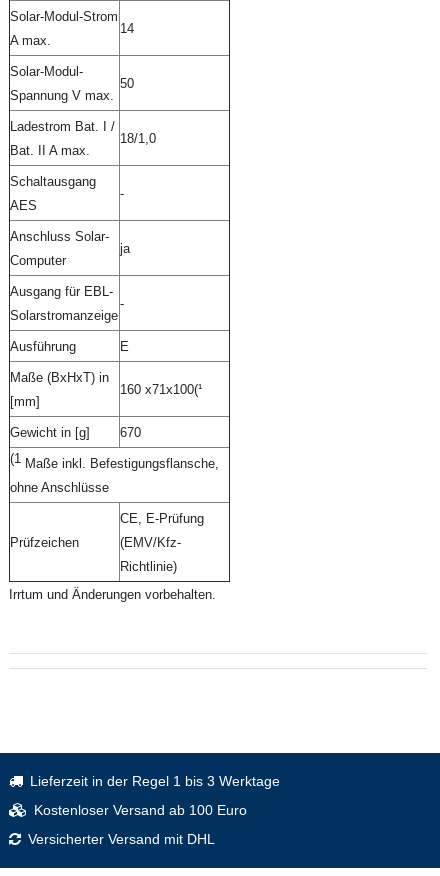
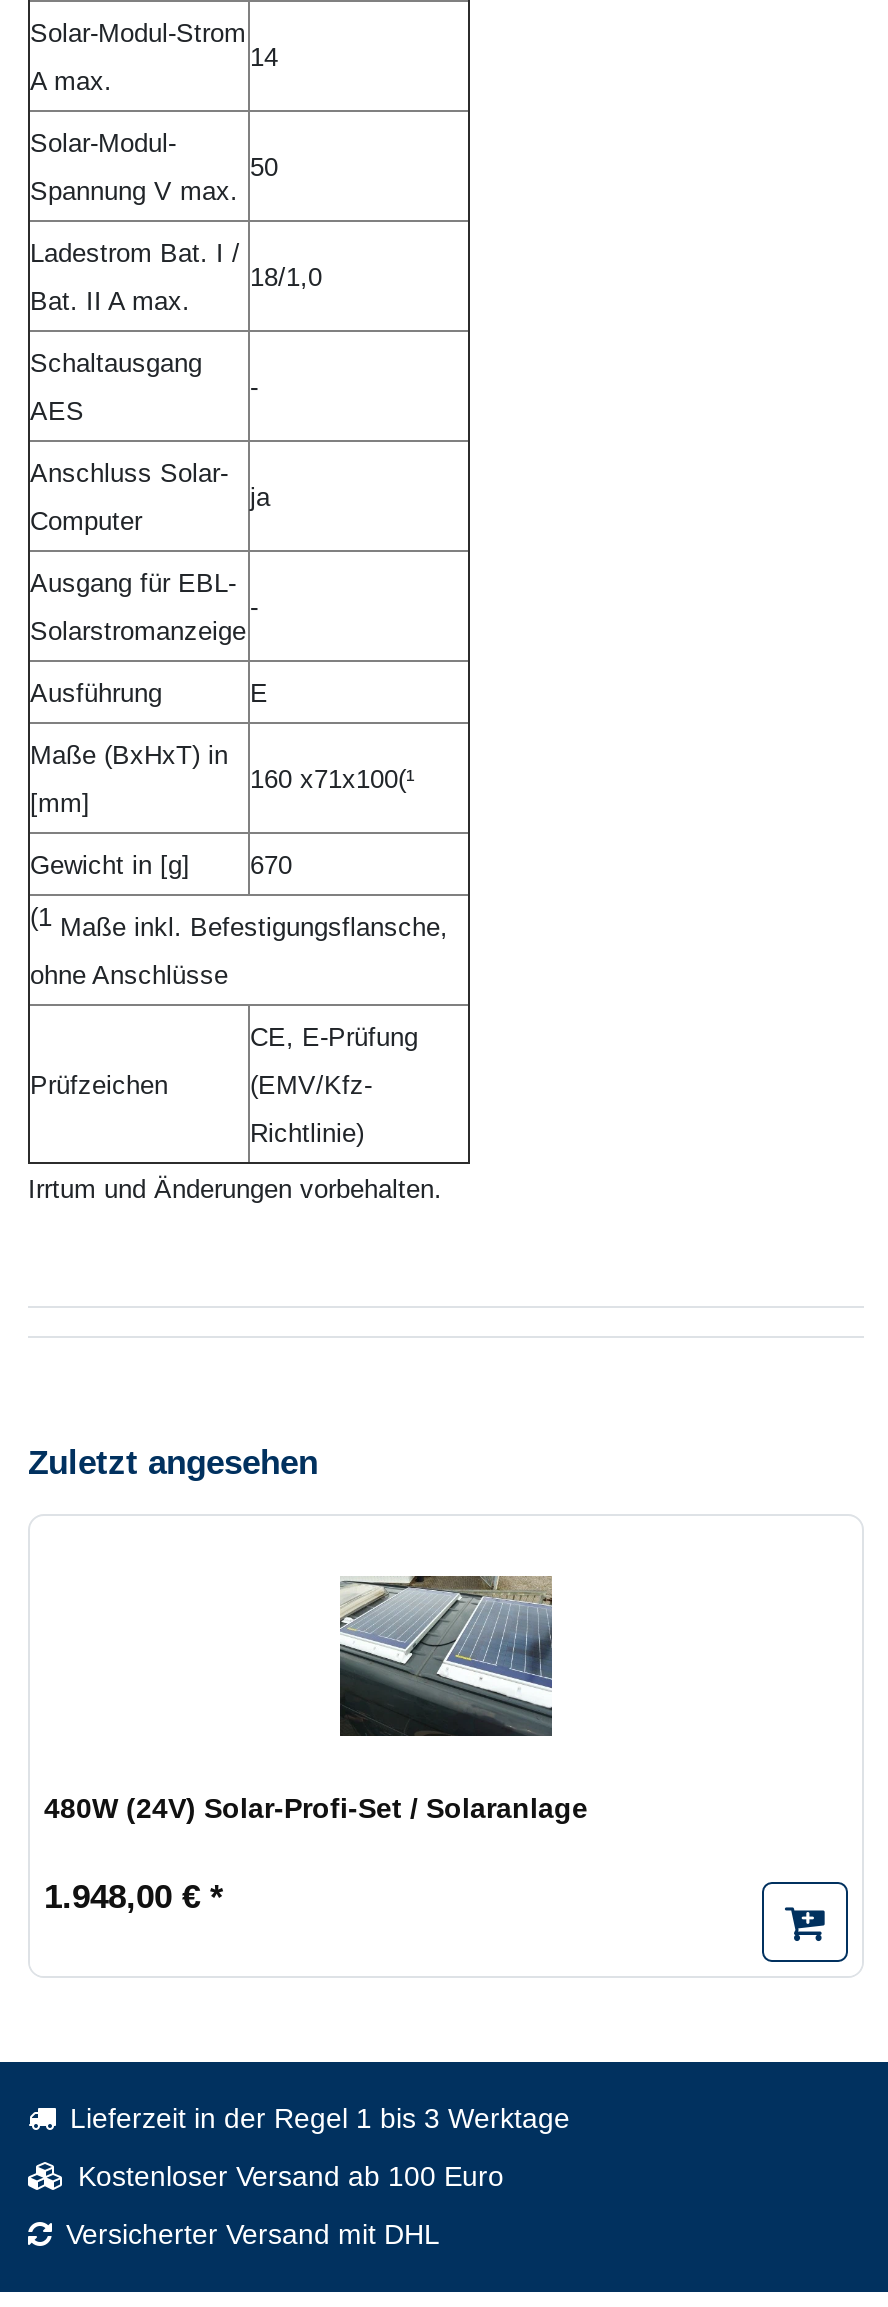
+ Zuletzt angesehen

+ [image]
+ 480W (24V) Solar-Profi-Set / Solaranlage
+ 1.948,00 € *

+ [image]
